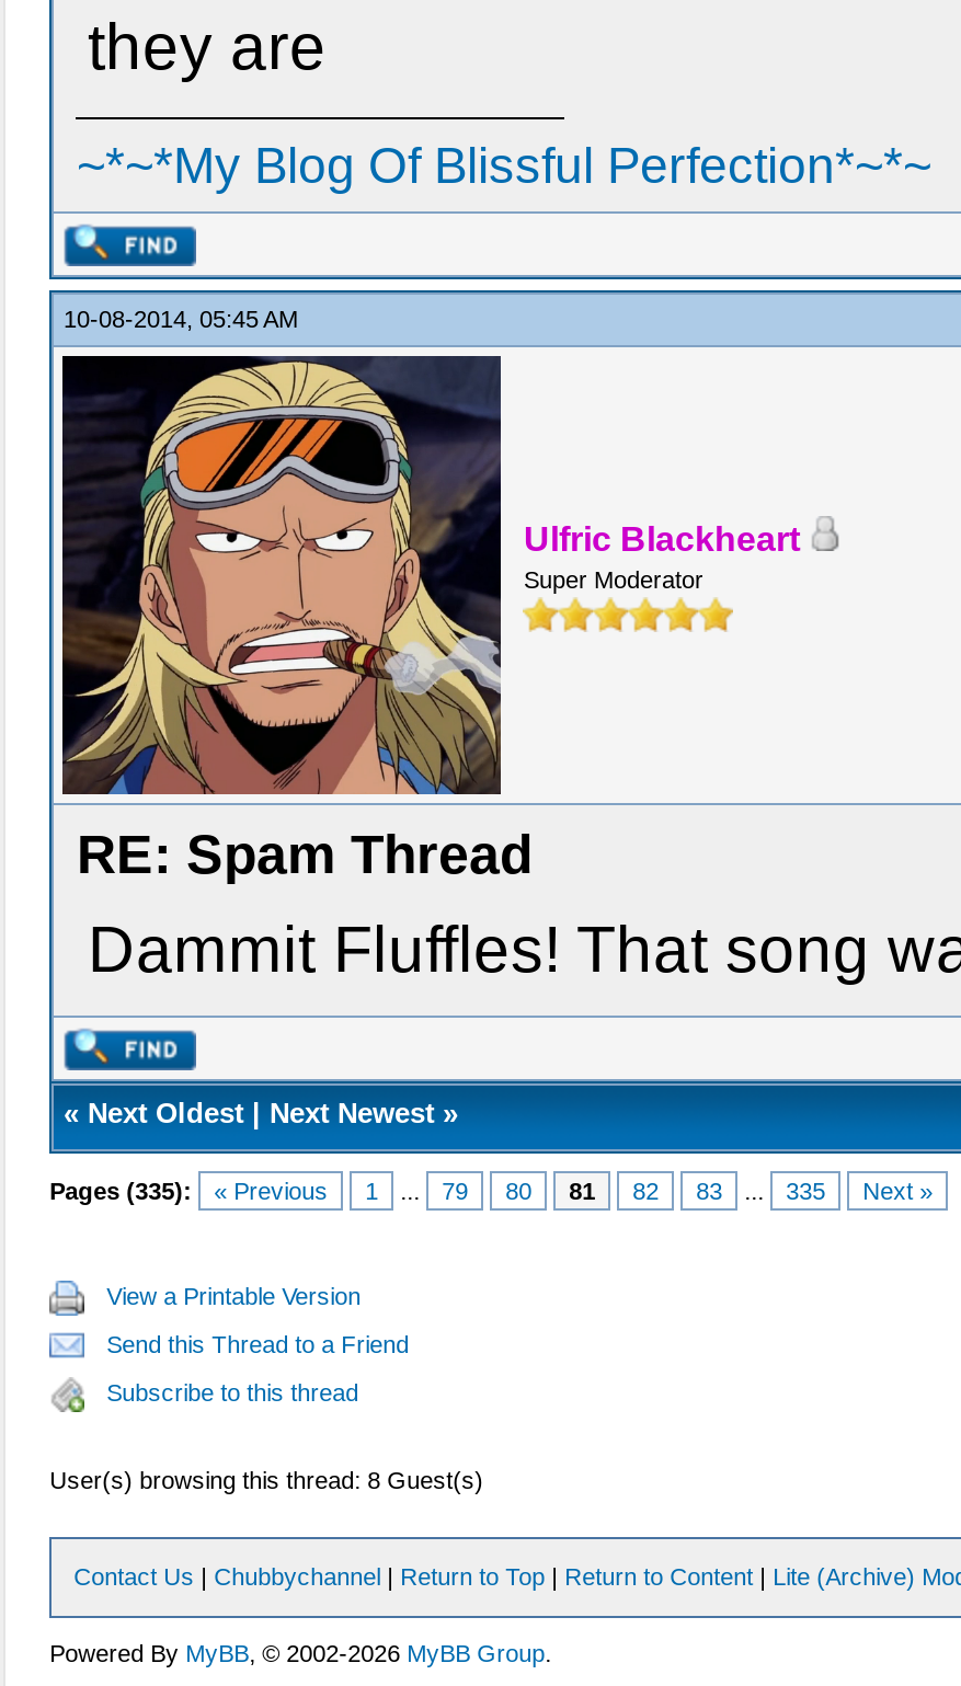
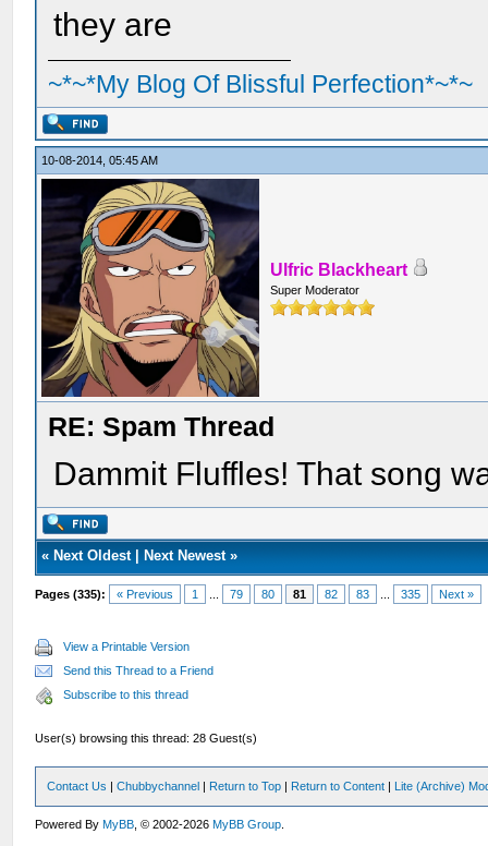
- User(s) browsing this thread: 8 Guest(s)
+ User(s) browsing this thread: 28 Guest(s)
